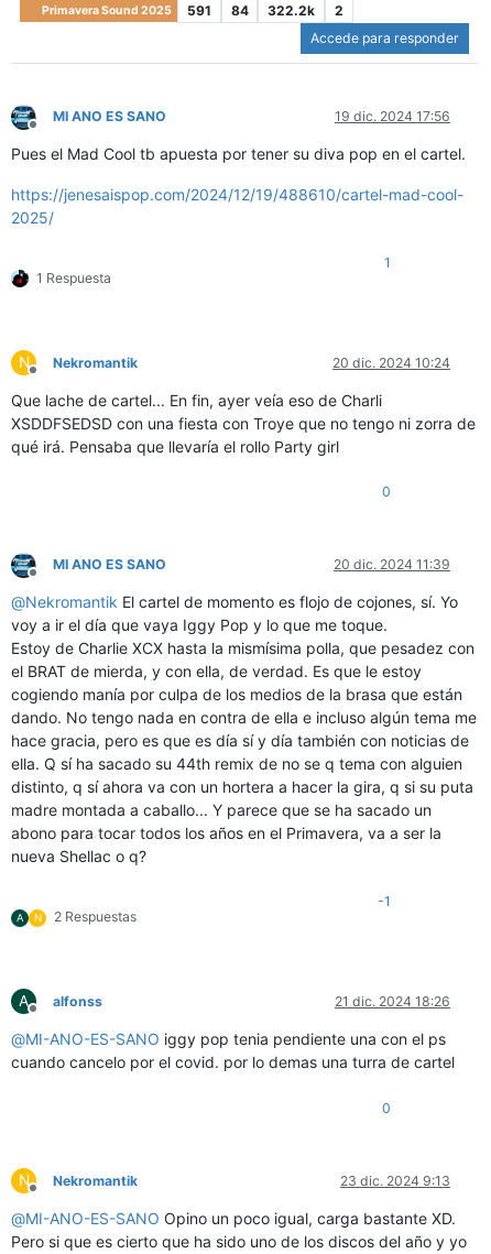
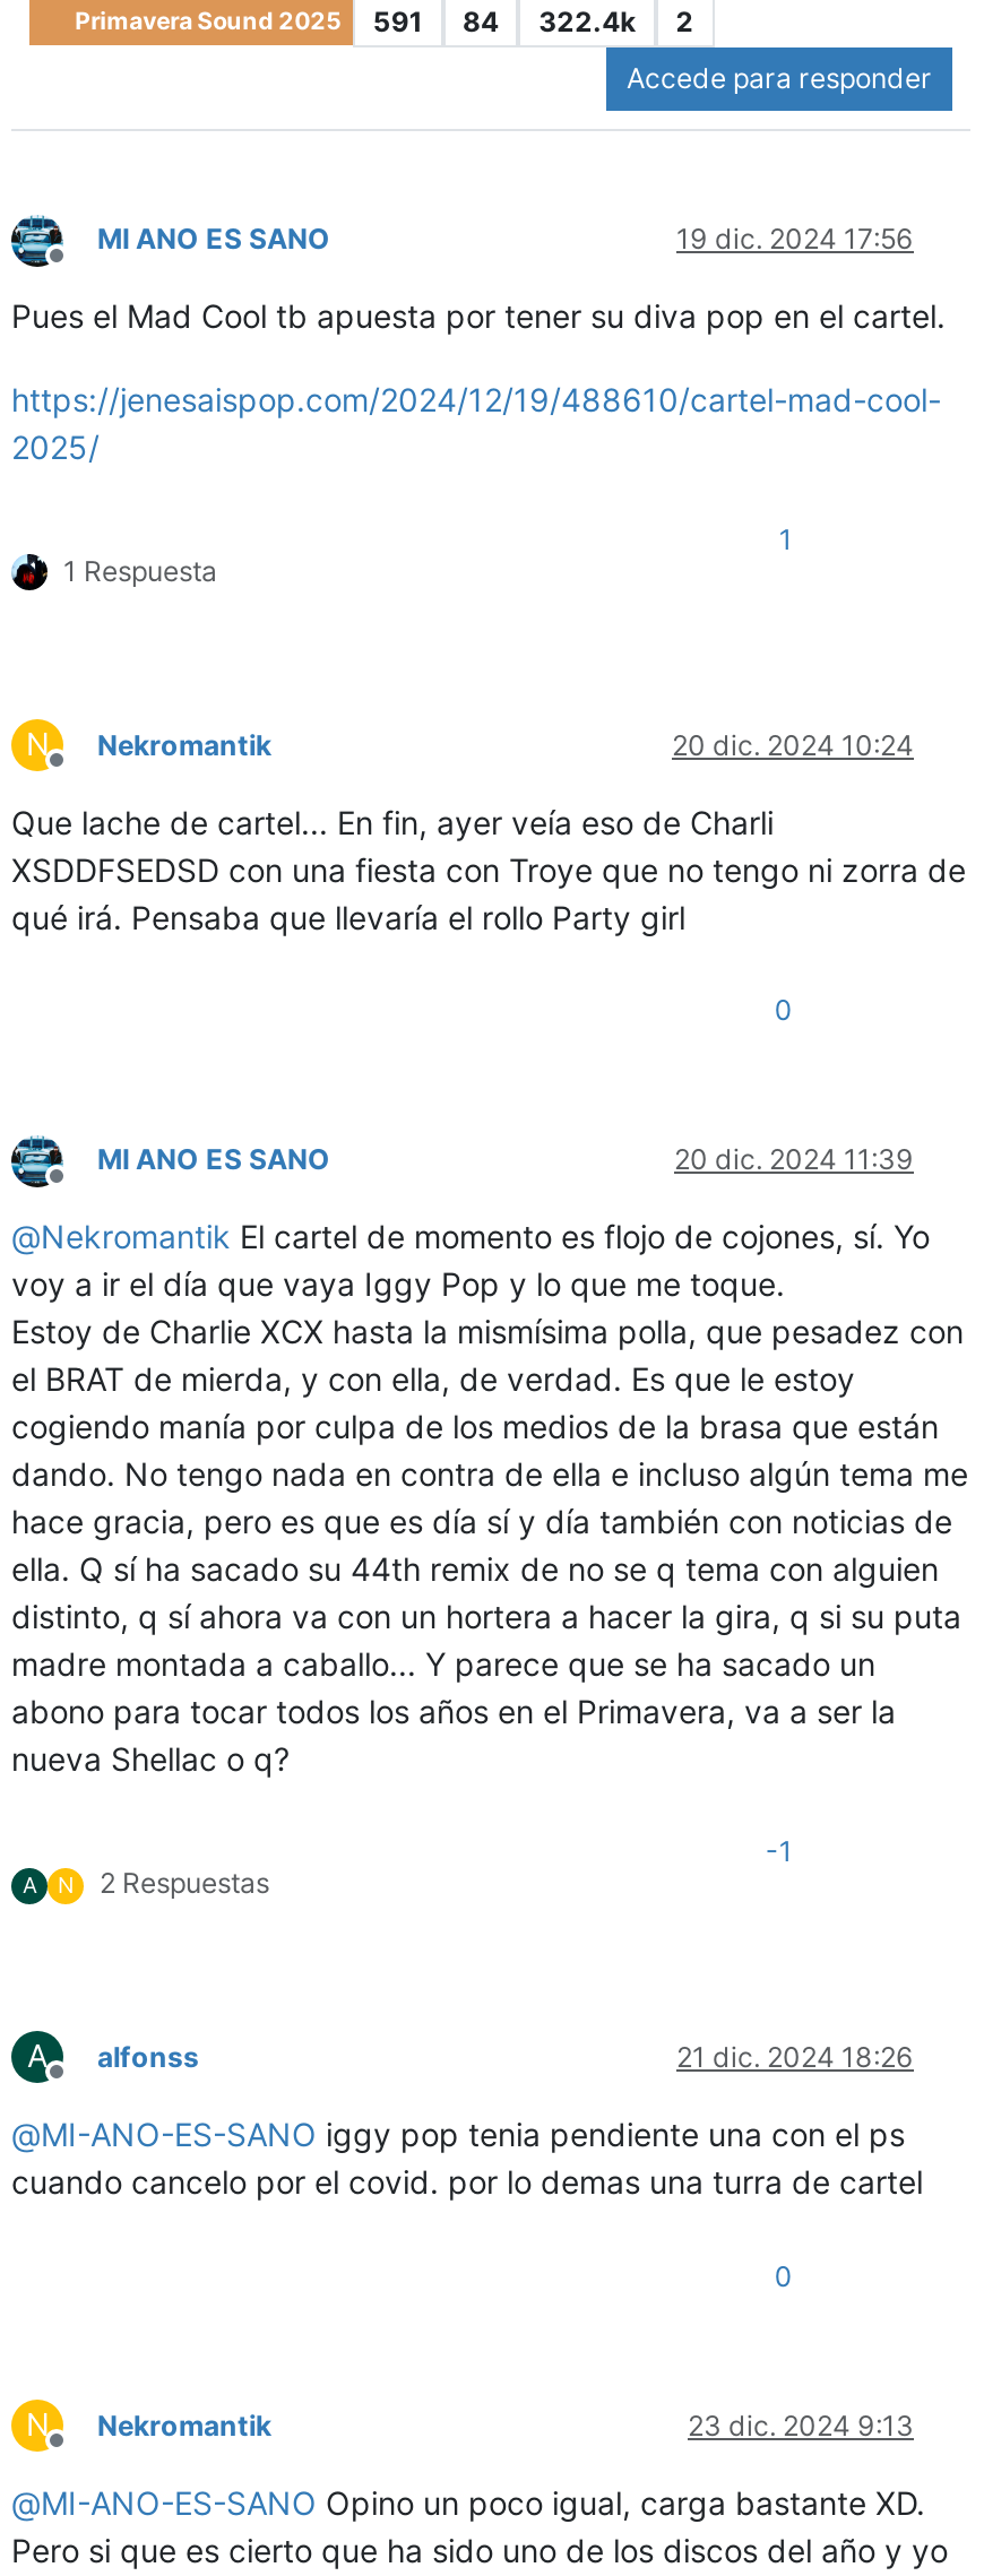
- Primavera Sound 2025 591 84 322.2k 2
+ Primavera Sound 2025 591 84 322.4k 2
